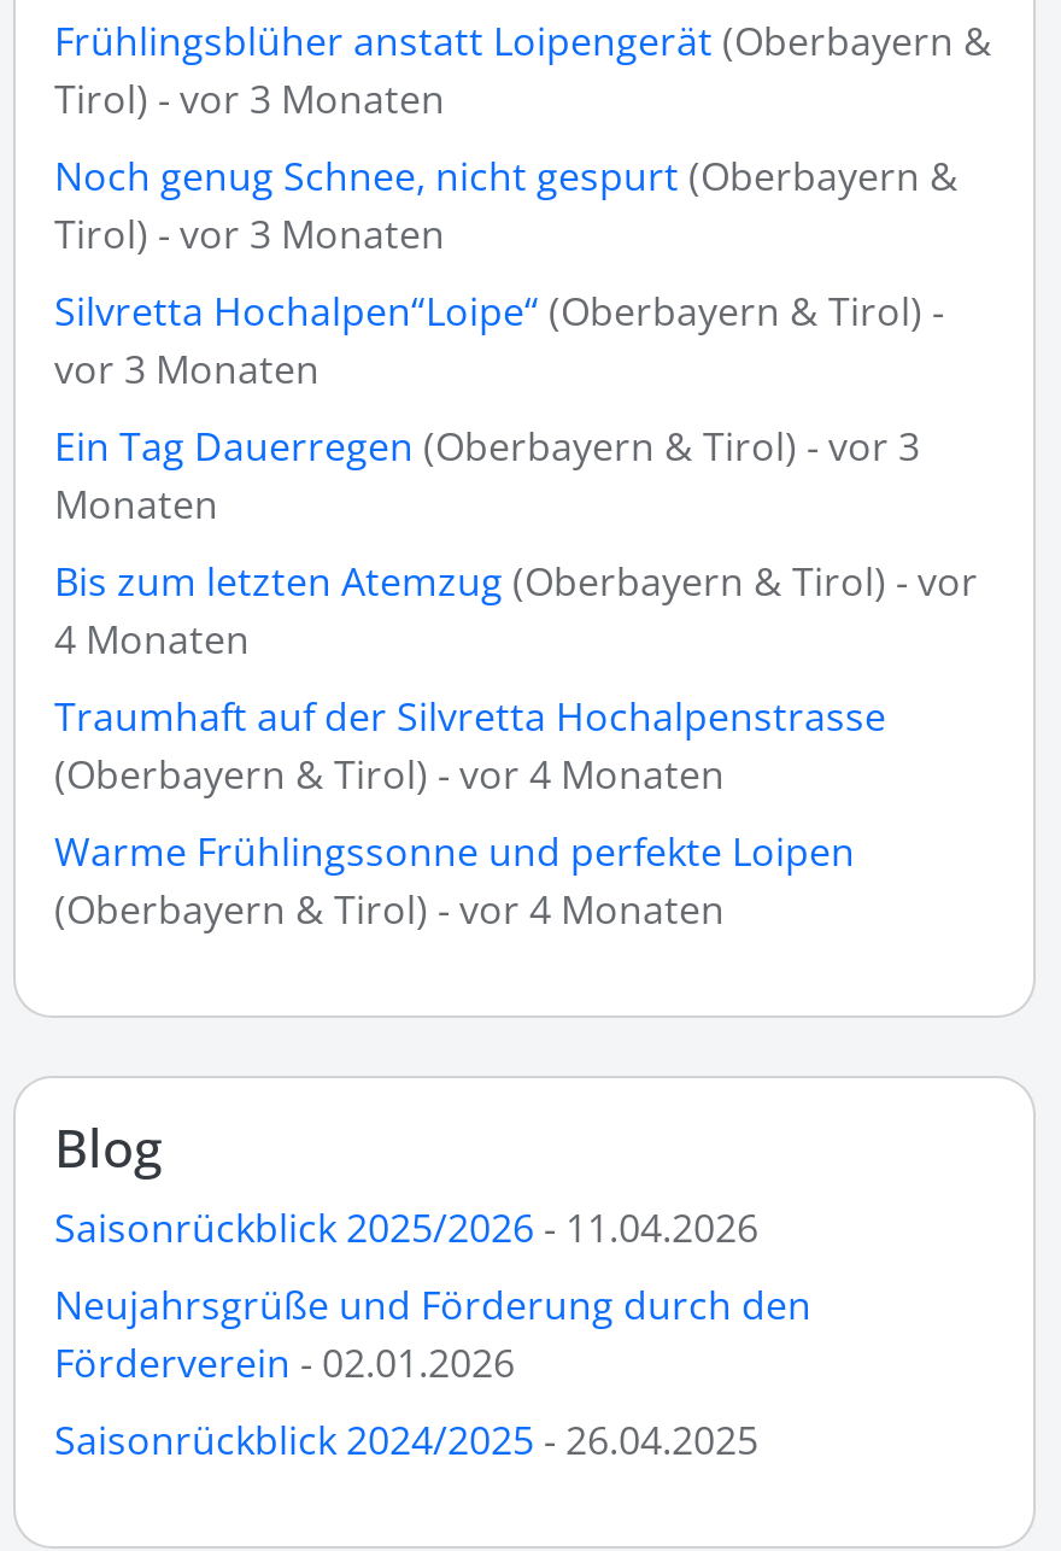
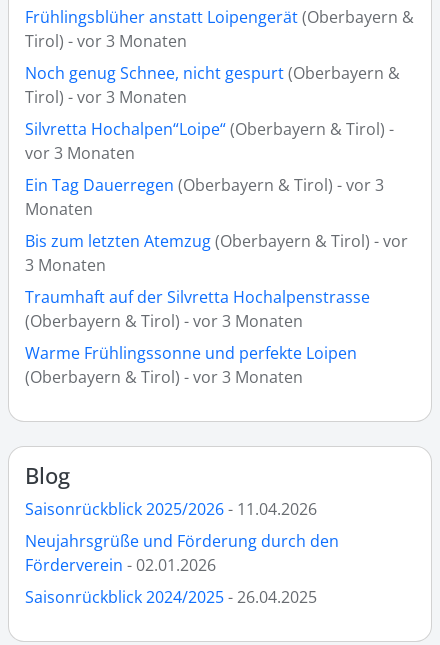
- 4 Monaten
+ 3 Monaten

- (Oberbayern & Tirol) - vor 4 Monaten
+ (Oberbayern & Tirol) - vor 3 Monaten

- (Oberbayern & Tirol) - vor 4 Monaten
+ (Oberbayern & Tirol) - vor 3 Monaten
